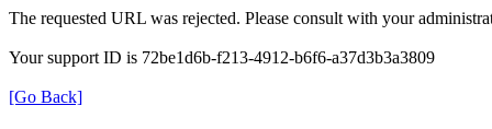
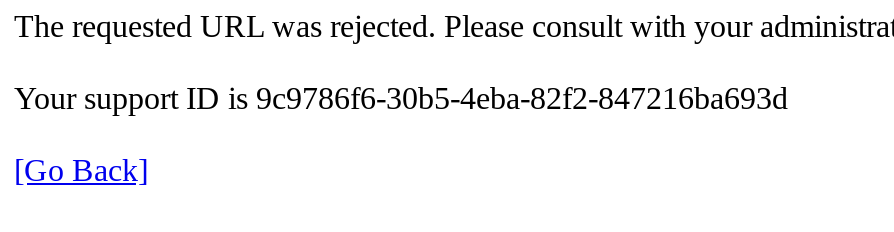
- Your support ID is 72be1d6b-f213-4912-b6f6-a37d3b3a3809
+ Your support ID is 9c9786f6-30b5-4eba-82f2-847216ba693d
